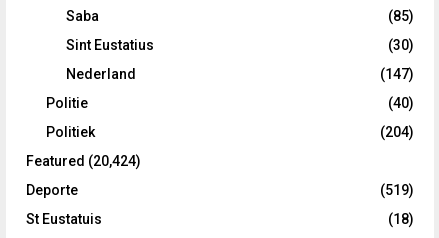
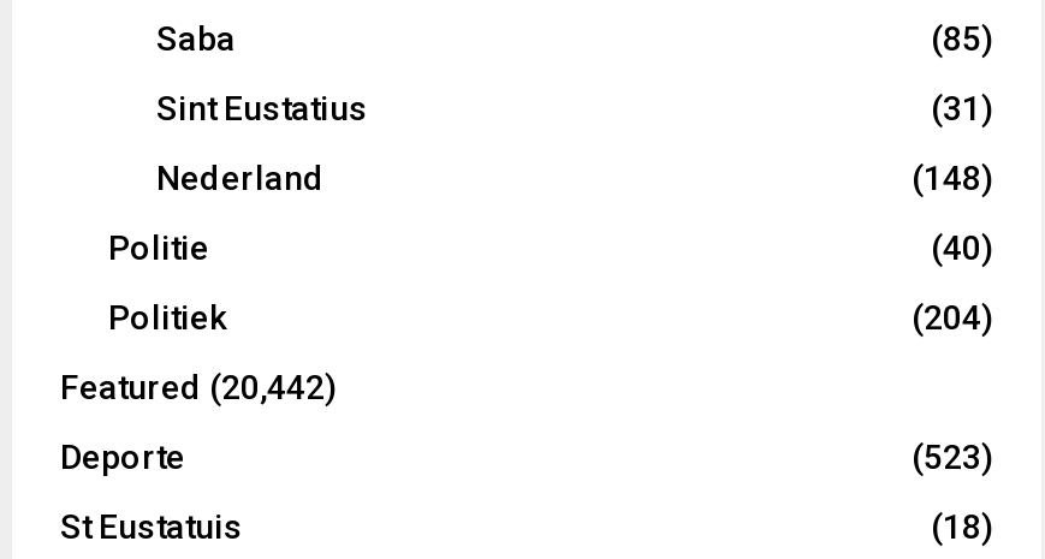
- (30)
+ (31)

- (147)
+ (148)

- Featured (20,424)
+ Featured (20,442)

- (519)
+ (523)
